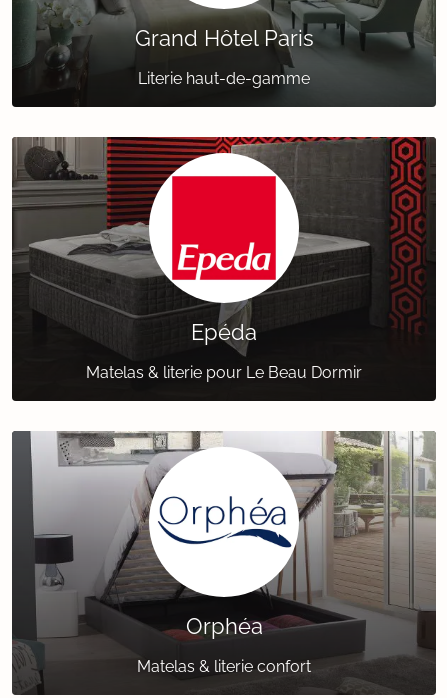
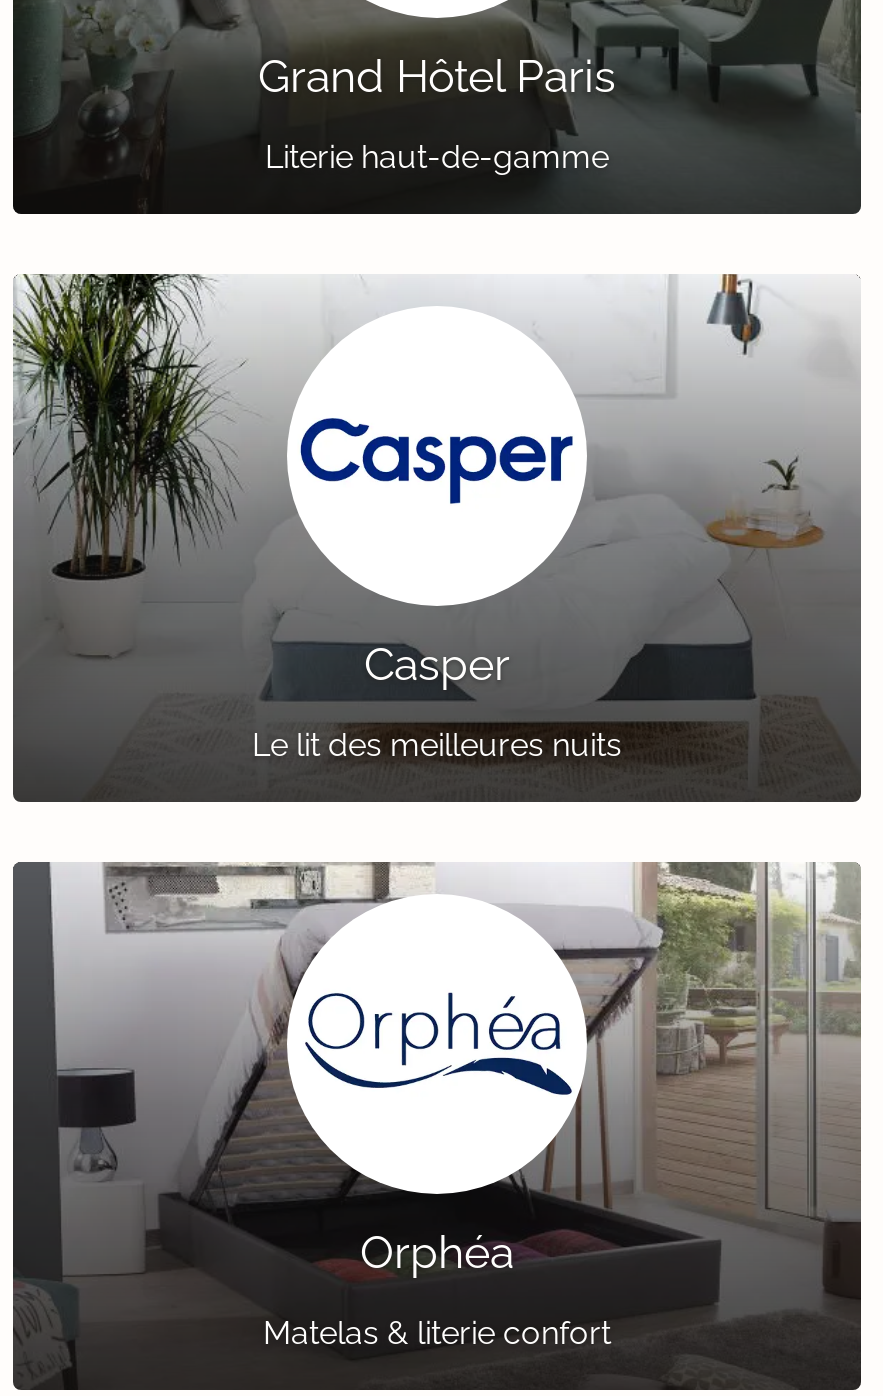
- [image]
- Epéda
+ [image]
+ Casper

- Matelas & literie pour Le Beau Dormir
+ Le lit des meilleures nuits
